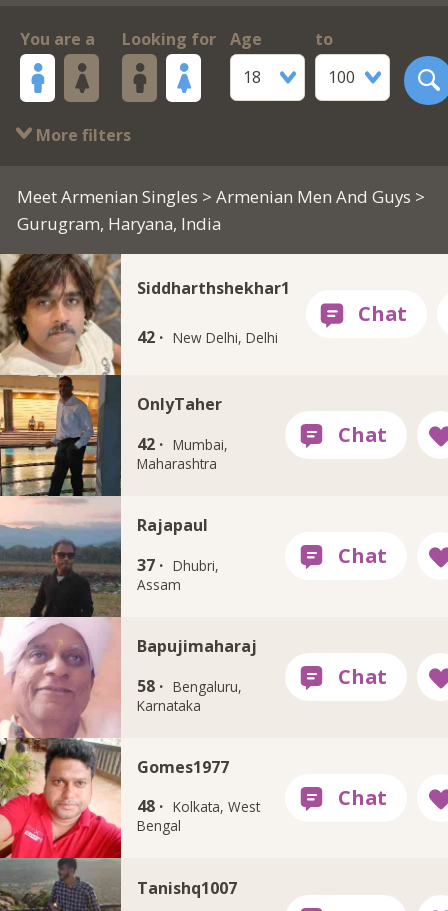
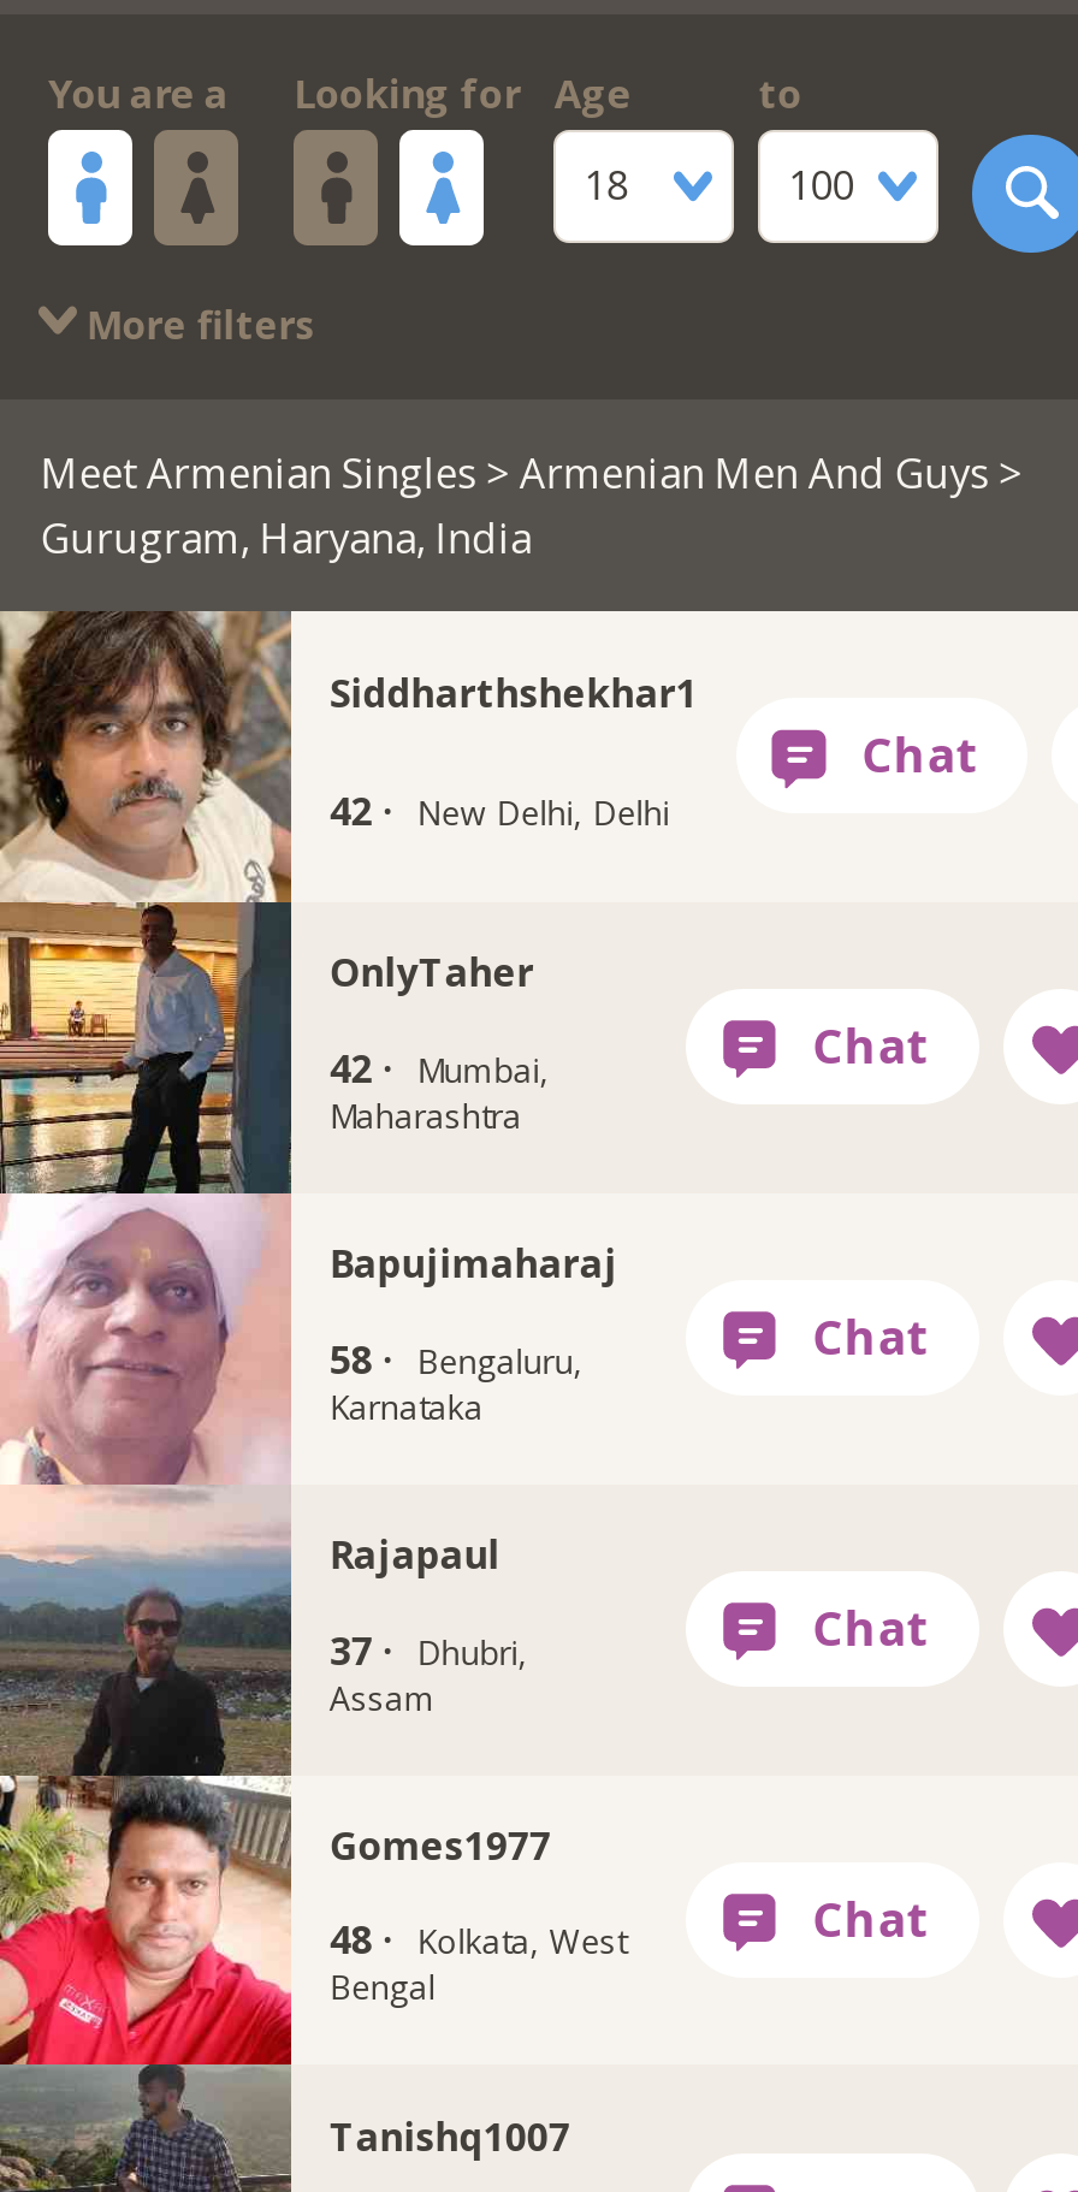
moved down: Rajapaul | 37 · Dhubri, | Assam

moved up: [image] | Bapujimaharaj | 58 · Bengaluru, | Karnataka
